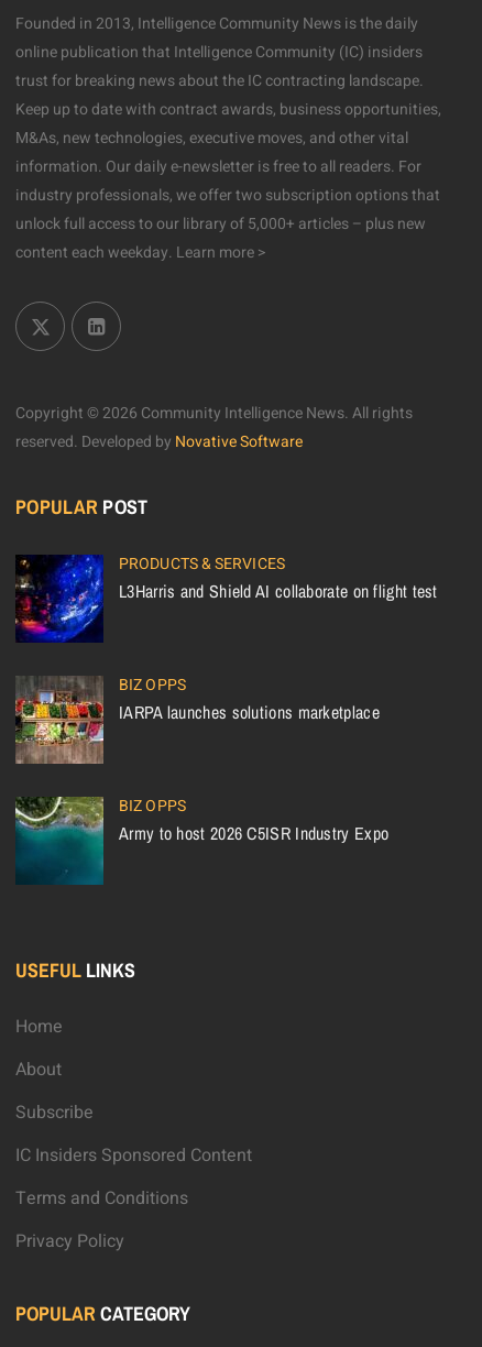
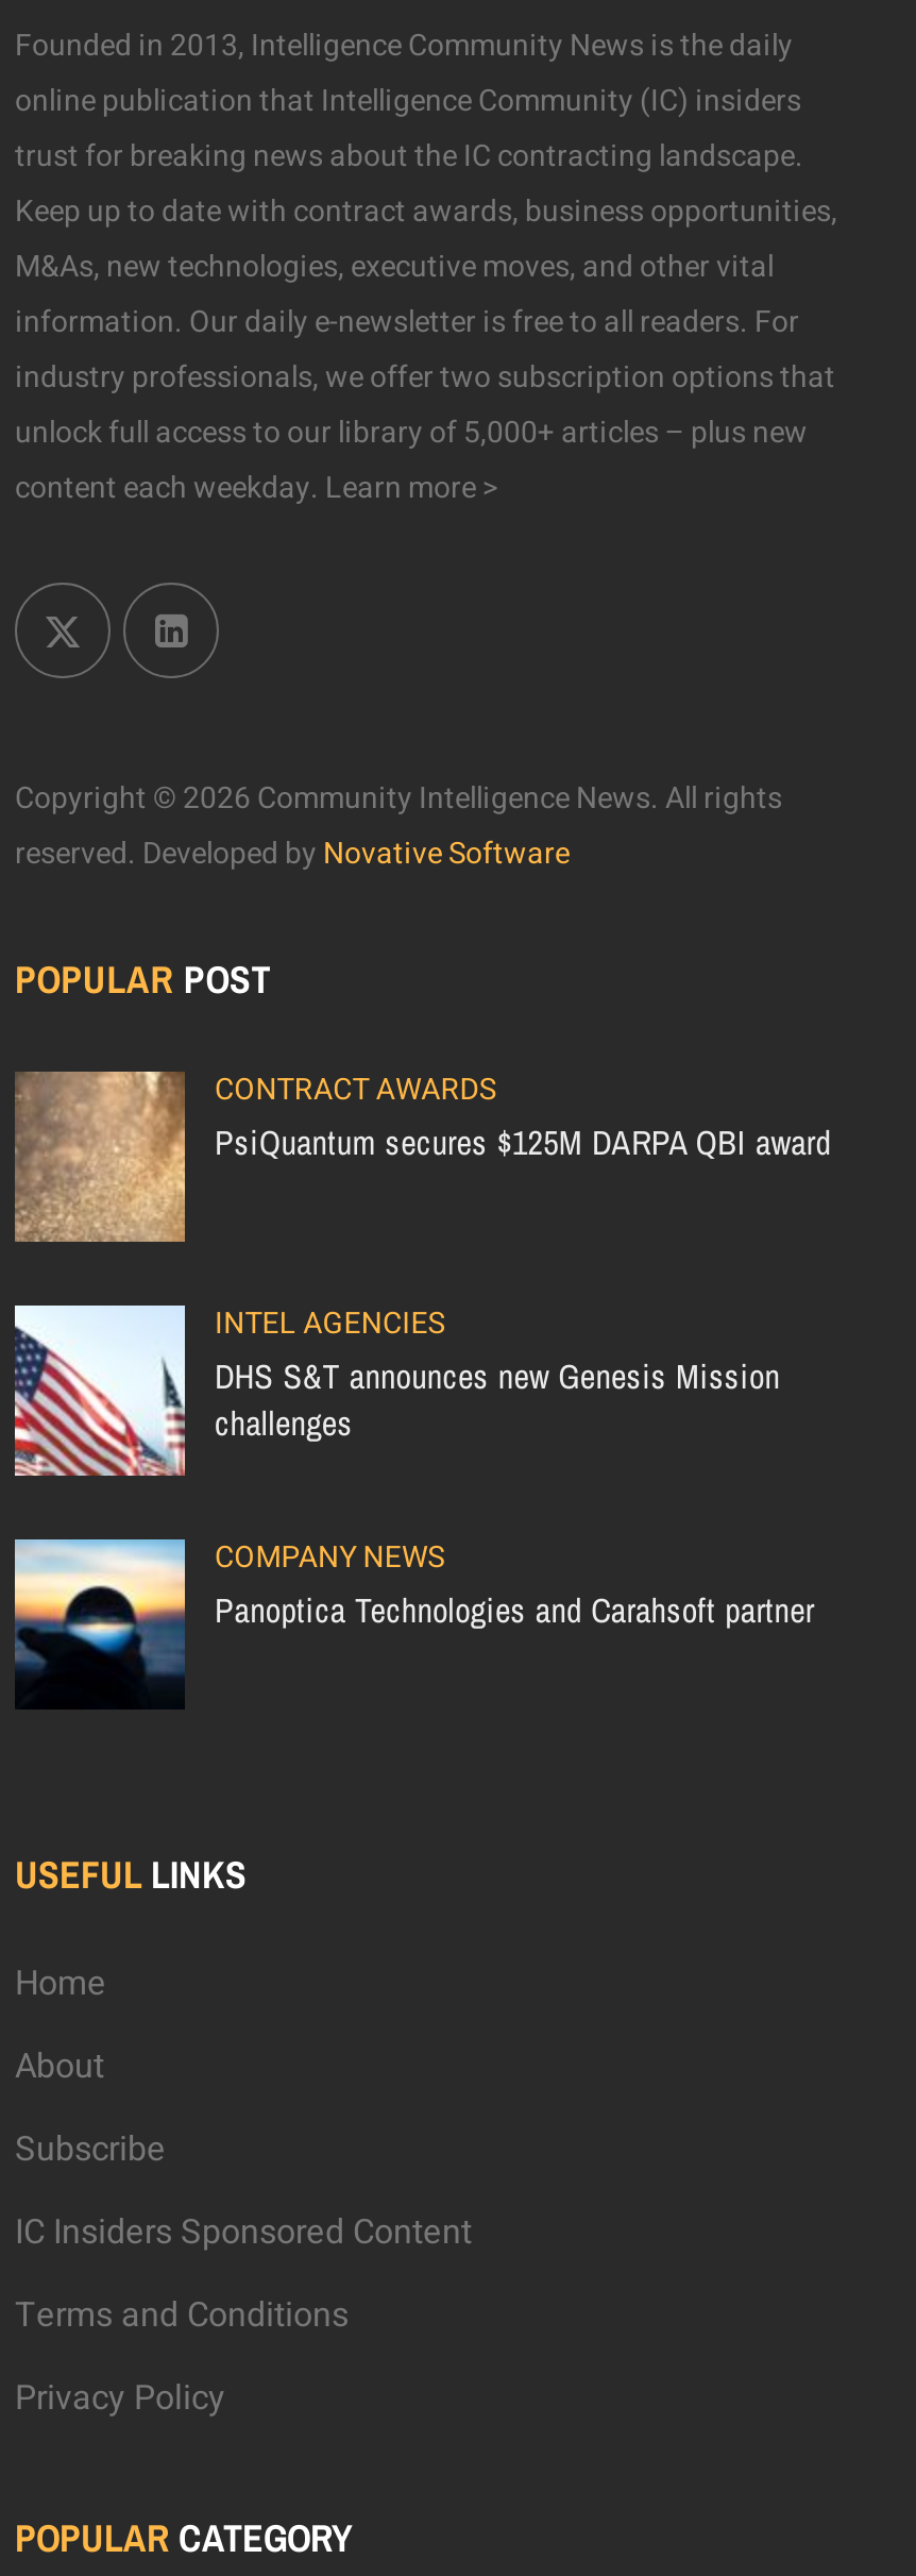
- [image]
- PRODUCTS & SERVICES
- L3Harris and Shield AI collaborate on flight test
+ [image]
+ CONTRACT AWARDS
+ PsiQuantum secures $125M DARPA QBI award

- [image]
- BIZ OPPS
- IARPA launches solutions marketplace
+ [image]
+ INTEL AGENCIES
+ DHS S&T announces new Genesis Mission
+ challenges

- [image]
- BIZ OPPS
- Army to host 2026 C5ISR Industry Expo
+ [image]
+ COMPANY NEWS
+ Panoptica Technologies and Carahsoft partner
